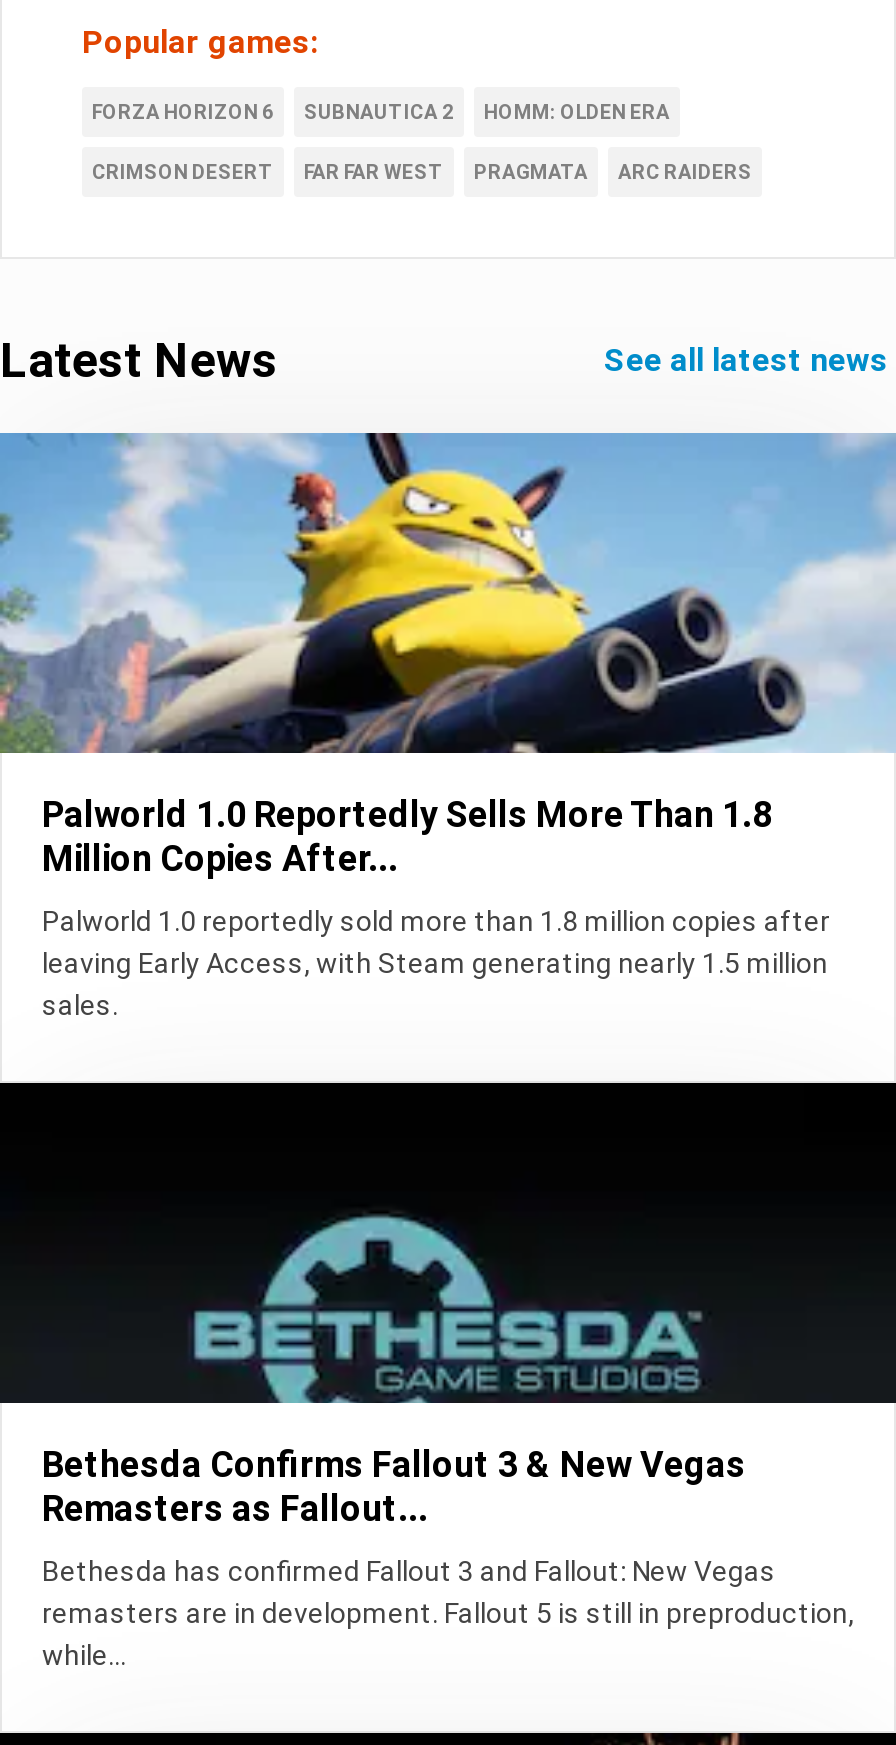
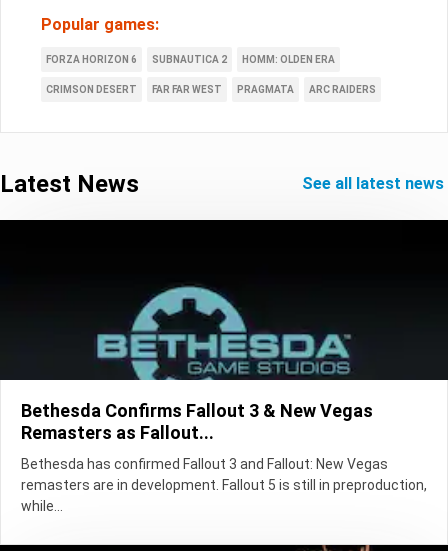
- [image]
- Palworld 1.0 Reportedly Sells More Than 1.8
- Million Copies After...
- Palworld 1.0 reportedly sold more than 1.8 million copies after
- leaving Early Access, with Steam generating nearly 1.5 million
- sales.
